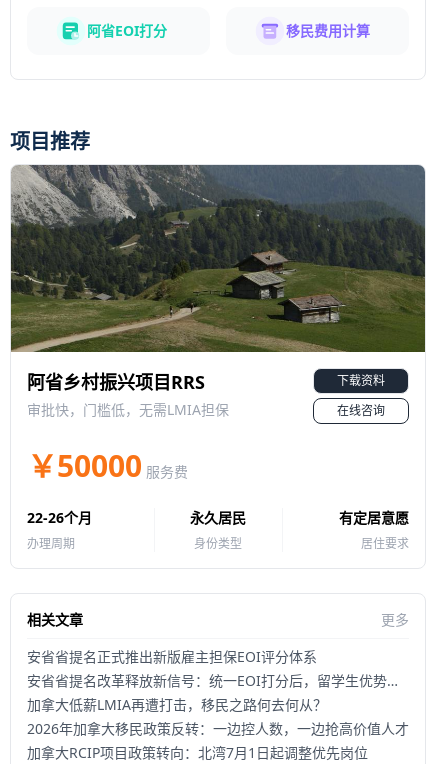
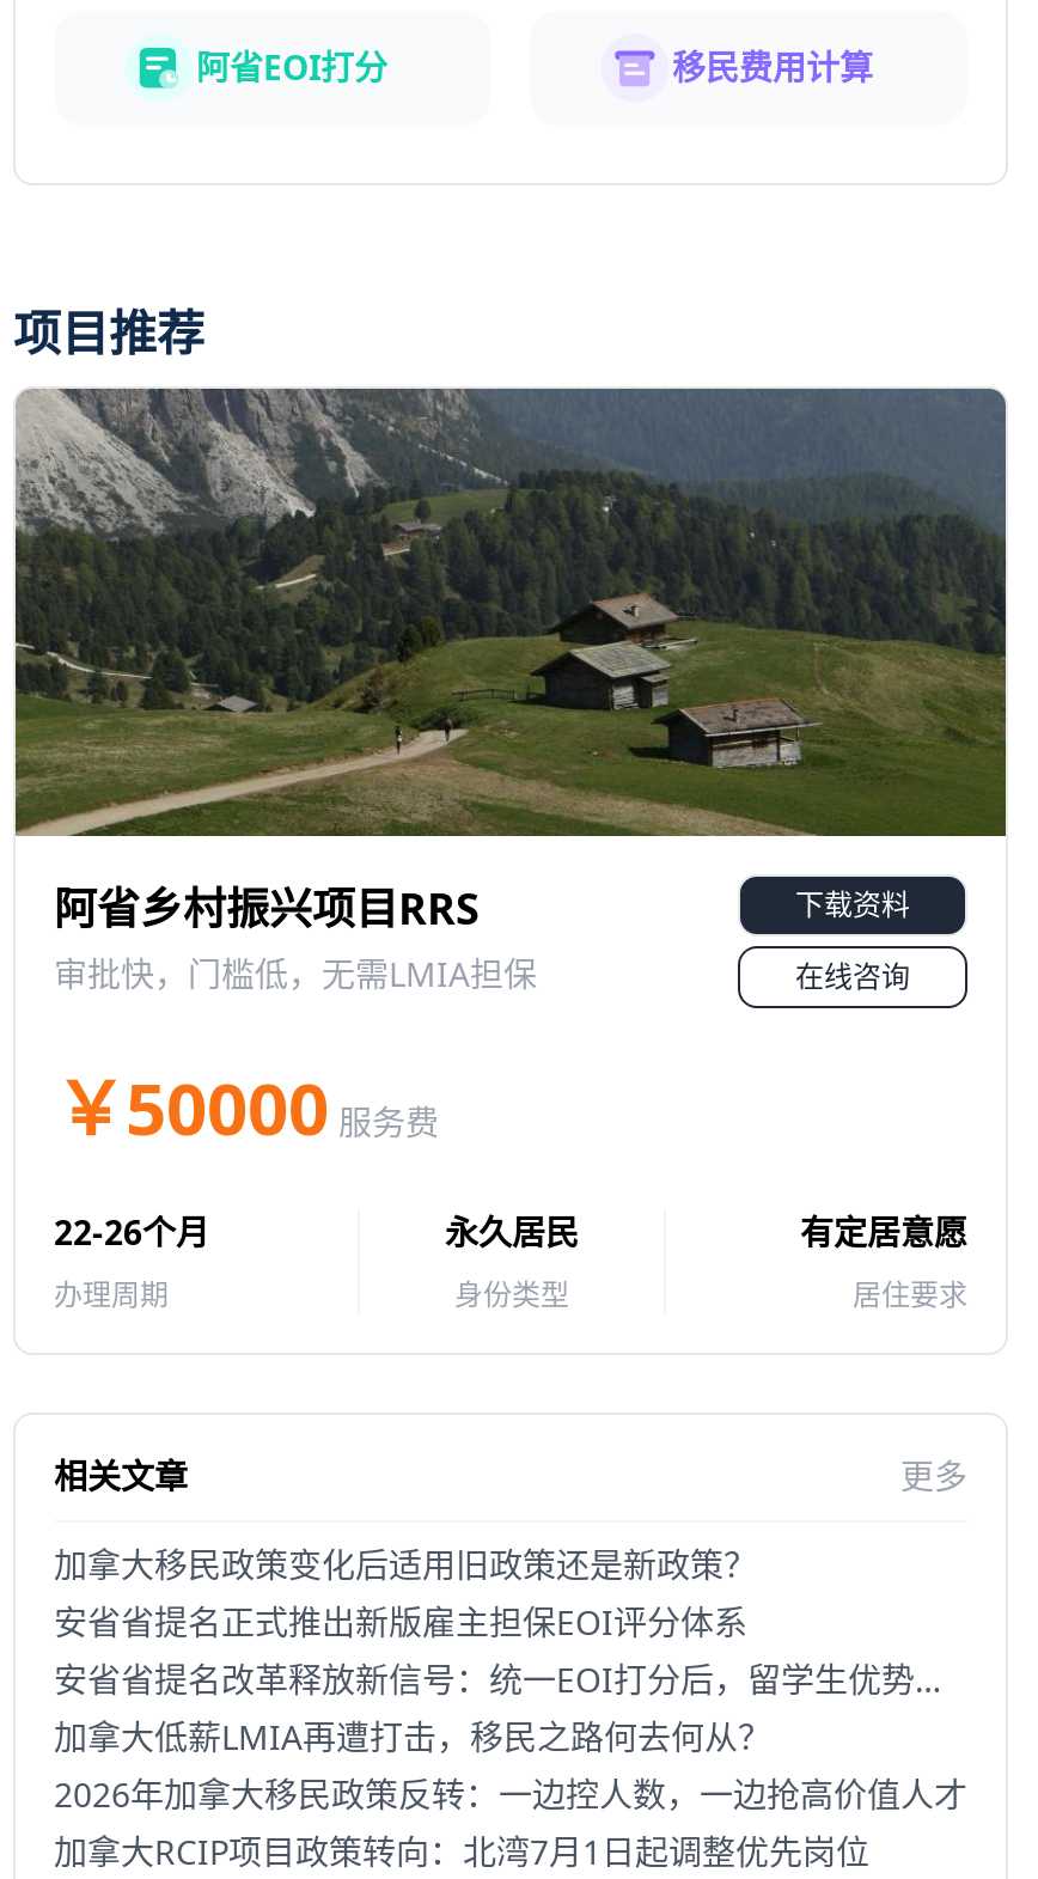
+ 加拿大移民政策变化后适用旧政策还是新政策？
